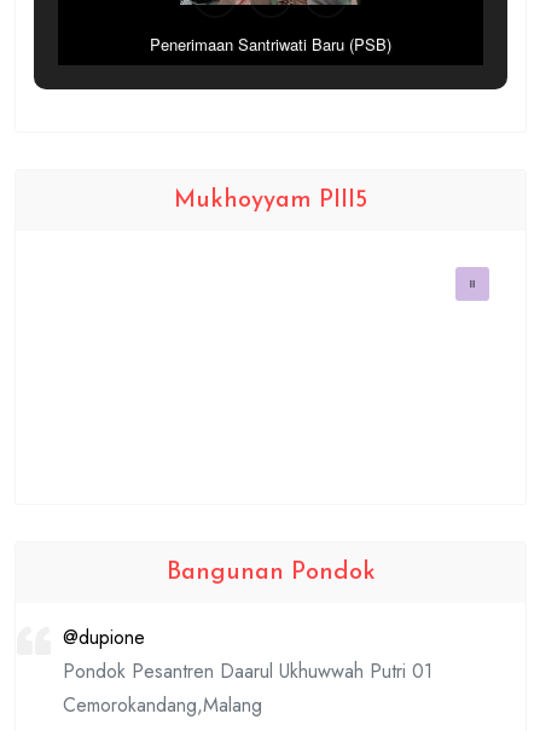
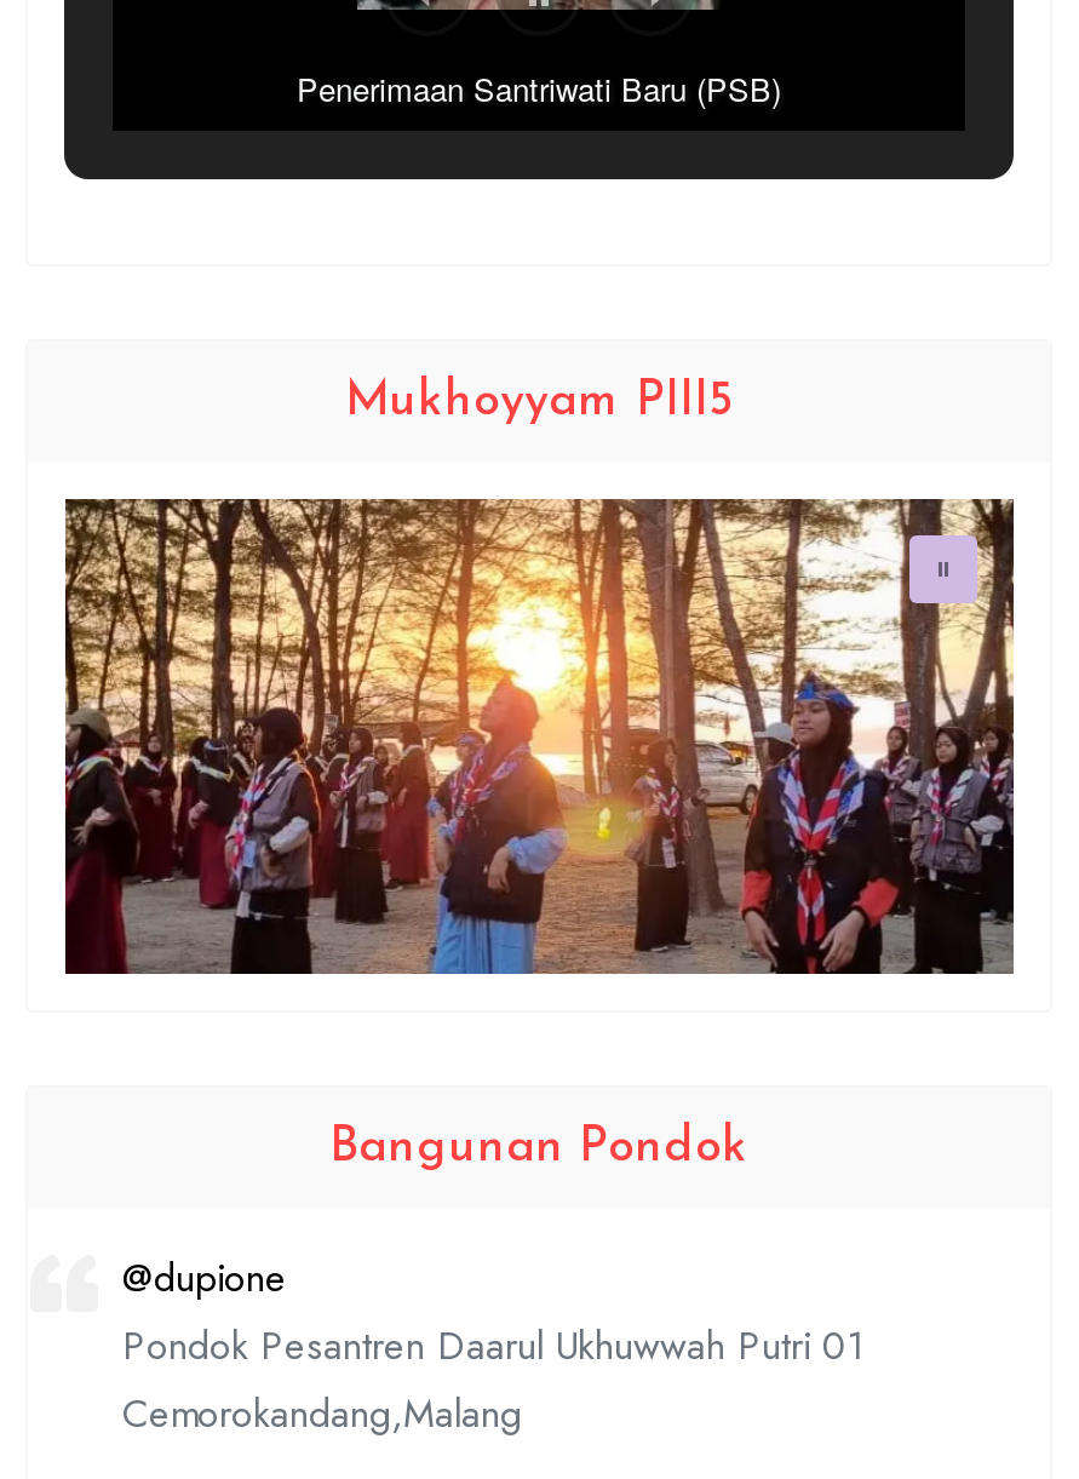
+ [image]
